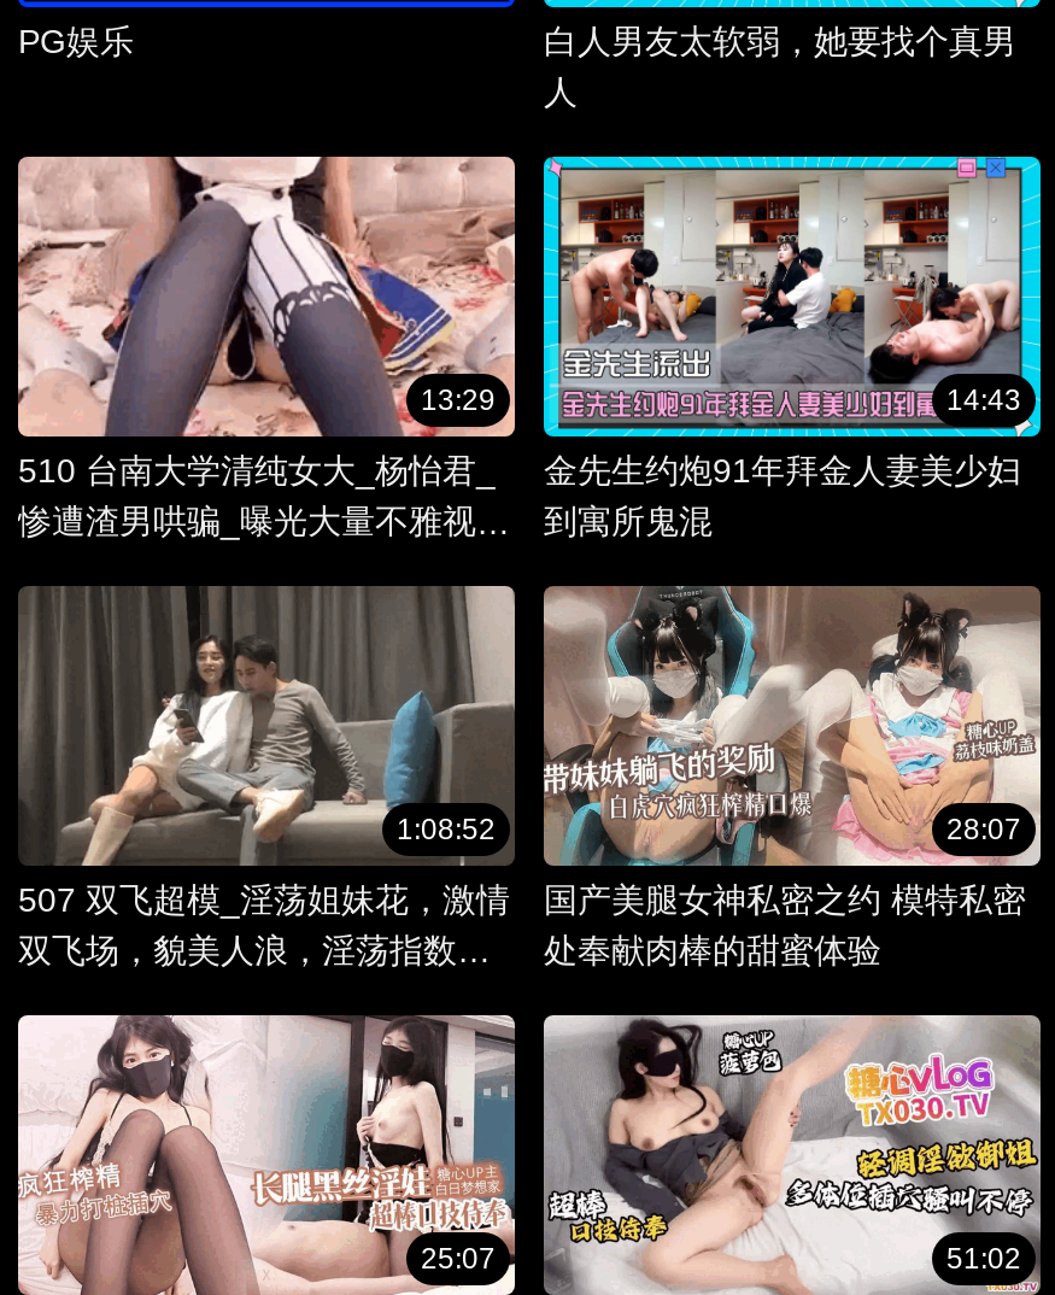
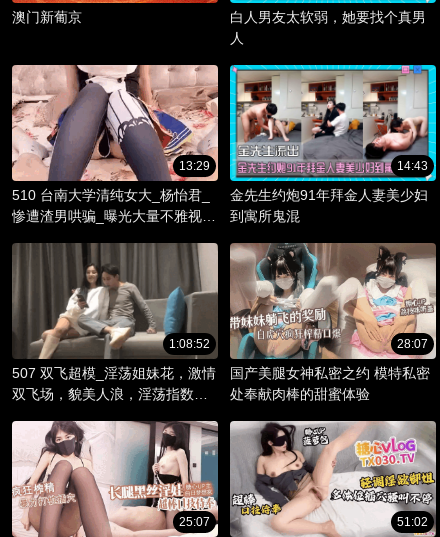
- PG娱乐
+ 澳门新葡京
